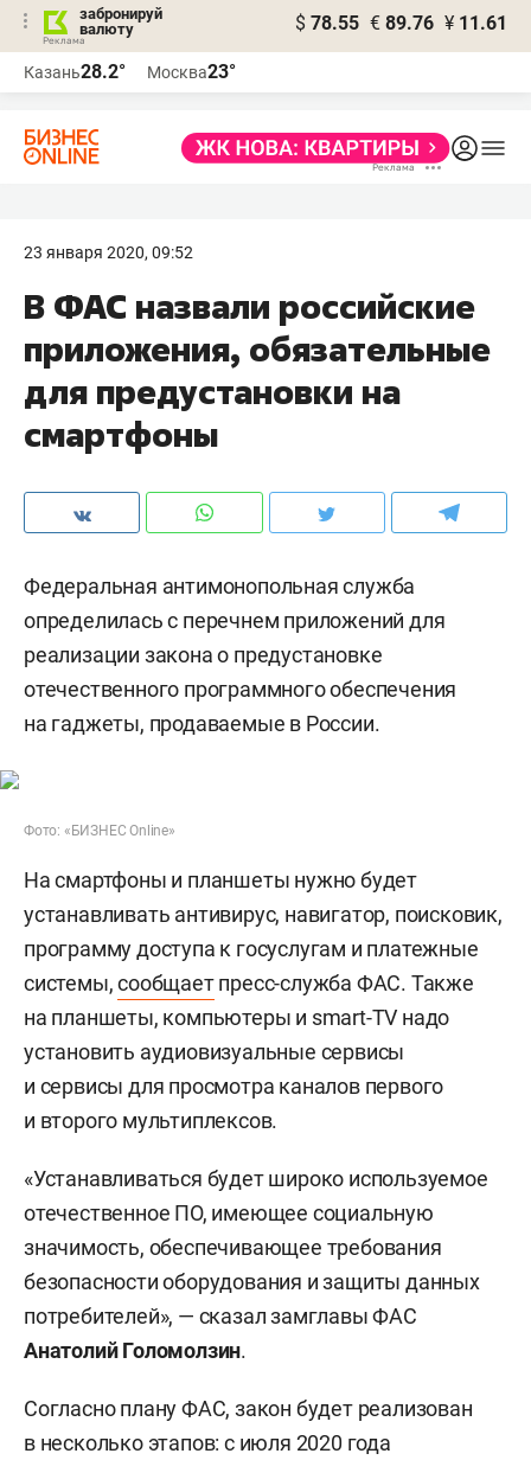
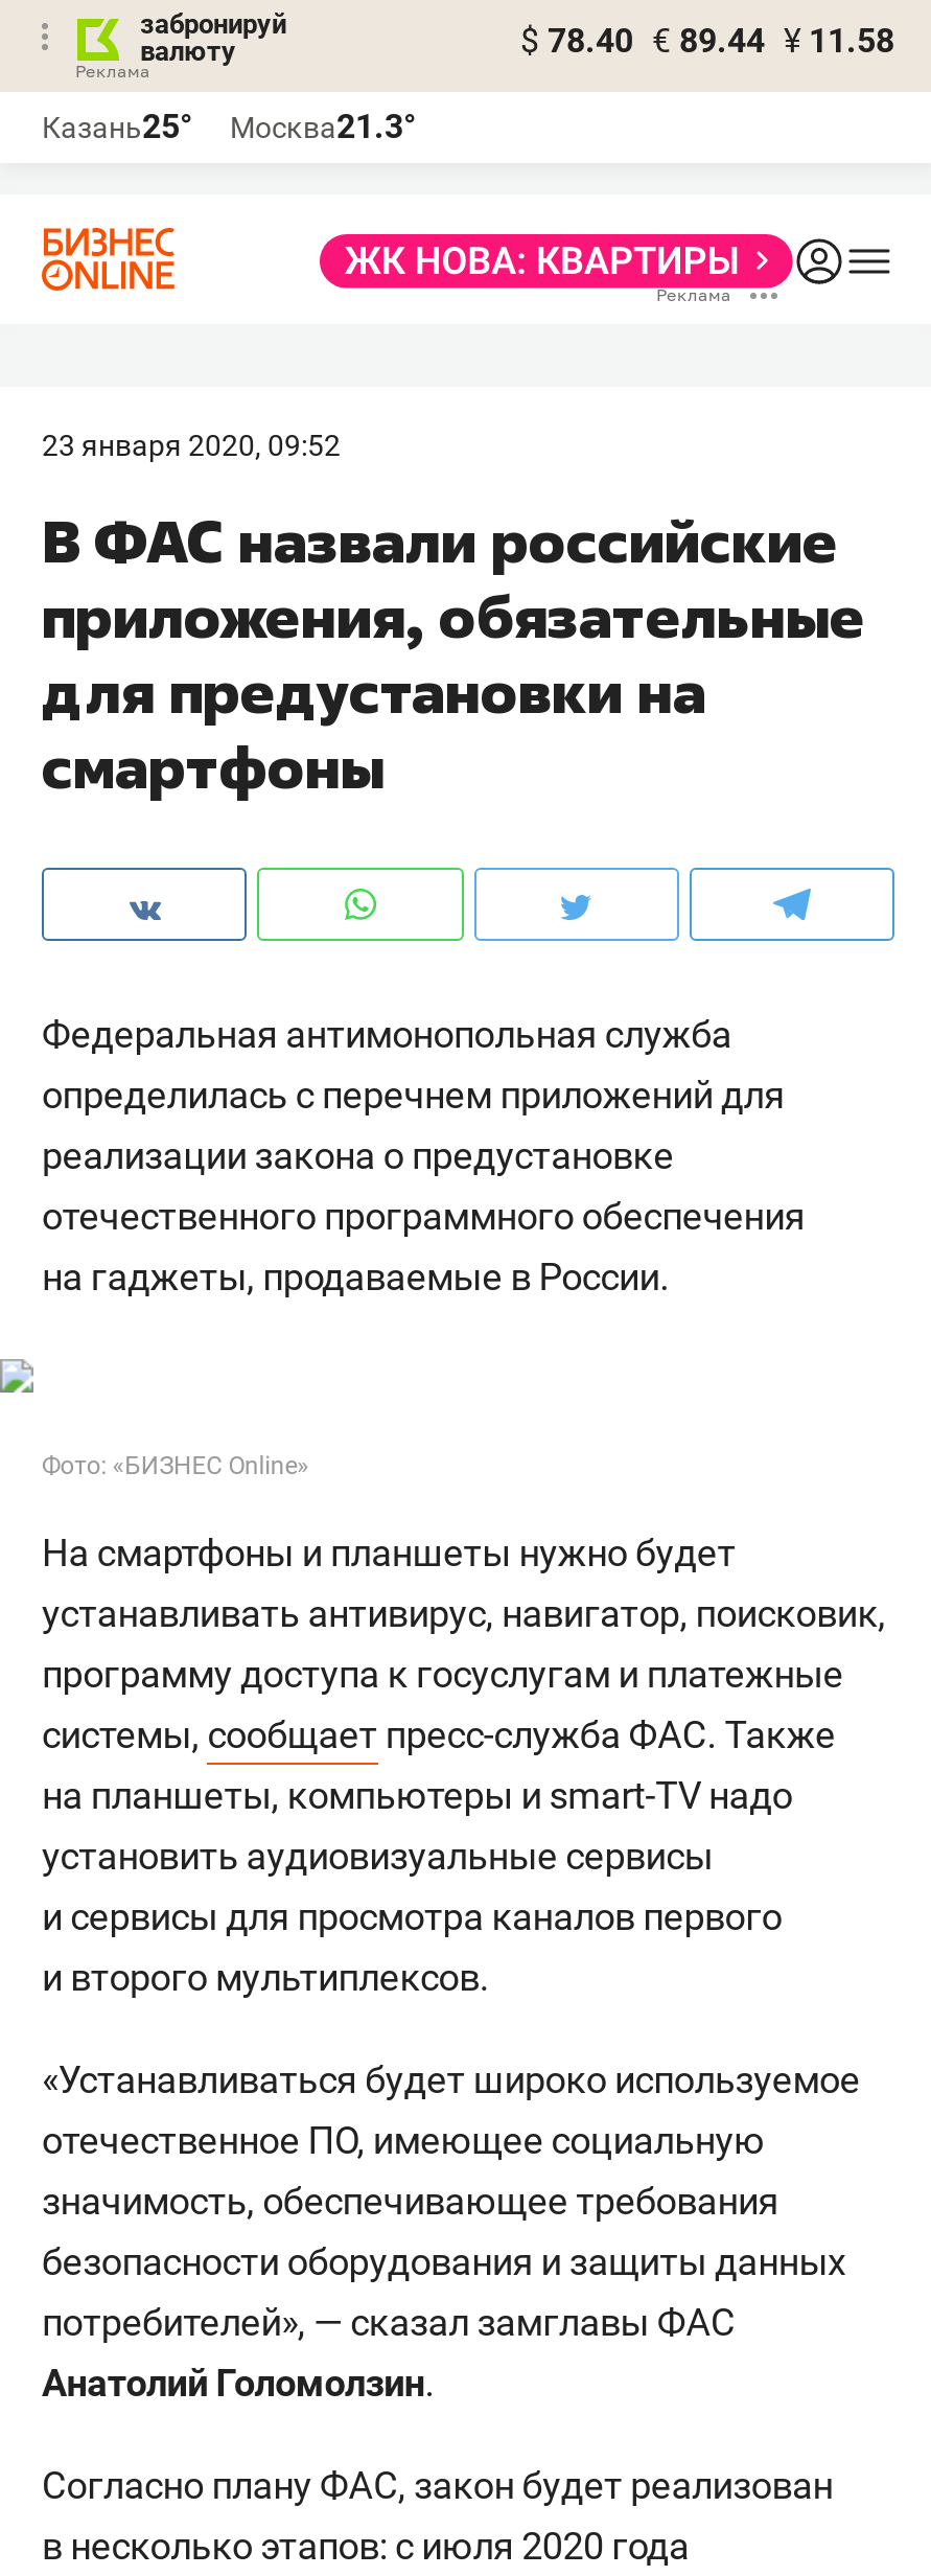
- $ 78.55 € 89.76 ¥ 11.61
+ $ 78.40 € 89.44 ¥ 11.58

- Казань28.2°
+ Казань25°

- Москва23°
+ Москва21.3°
